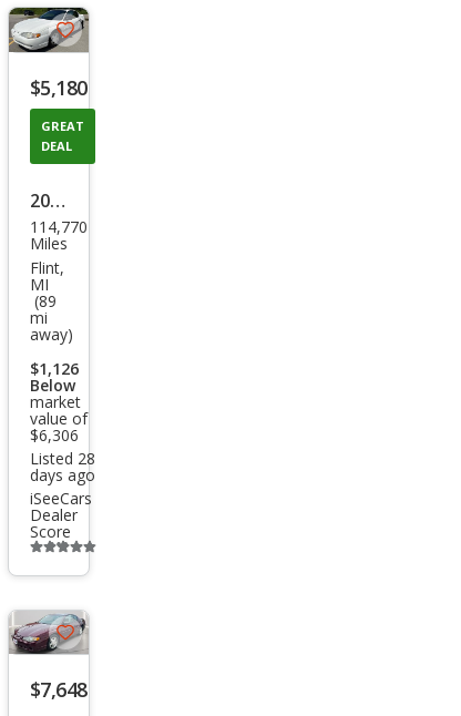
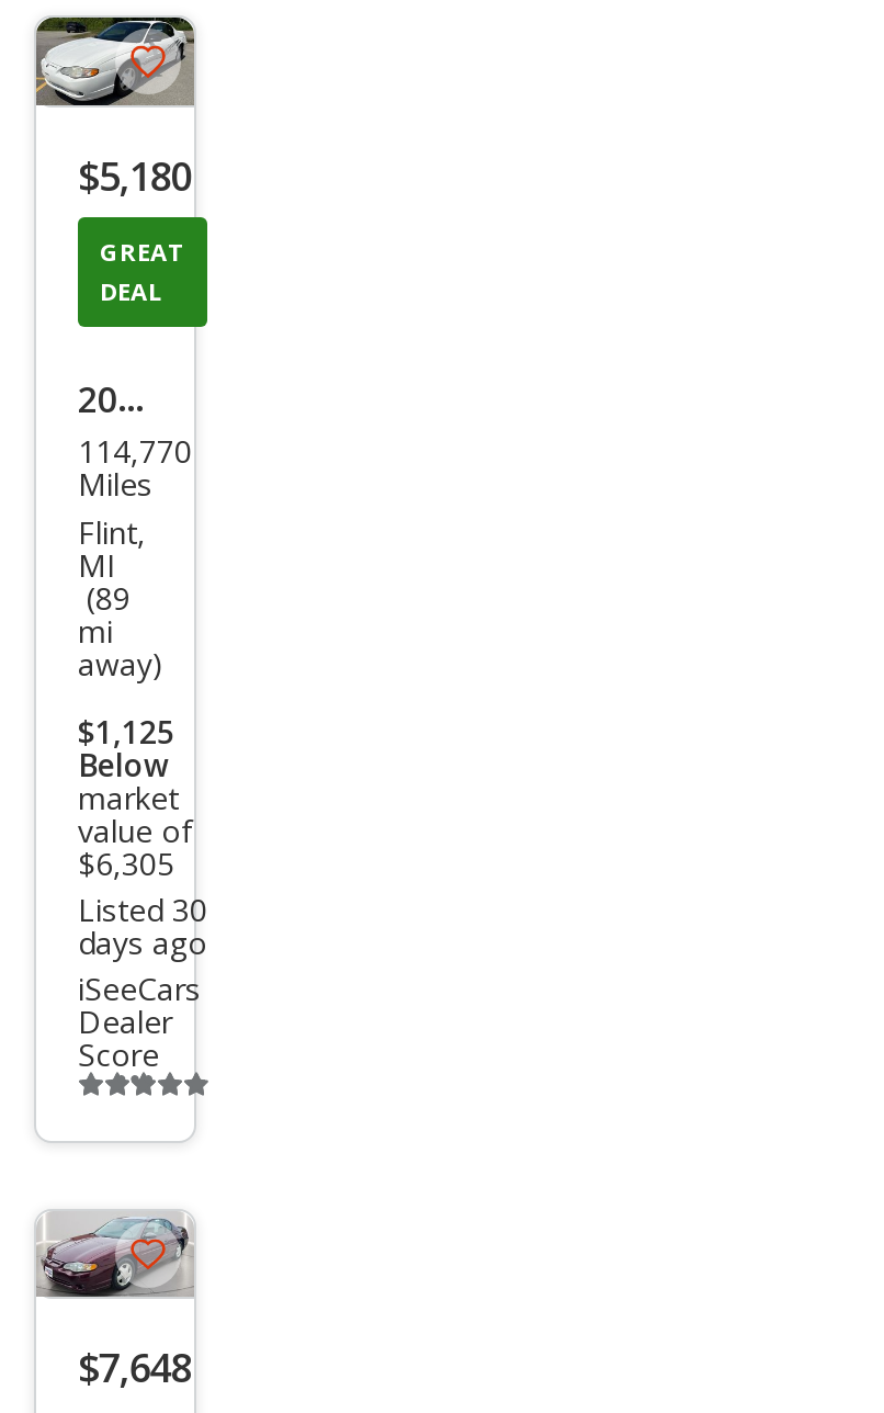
- $1,126
+ $1,125

- $6,306
+ $6,305

- Listed 28
+ Listed 30
